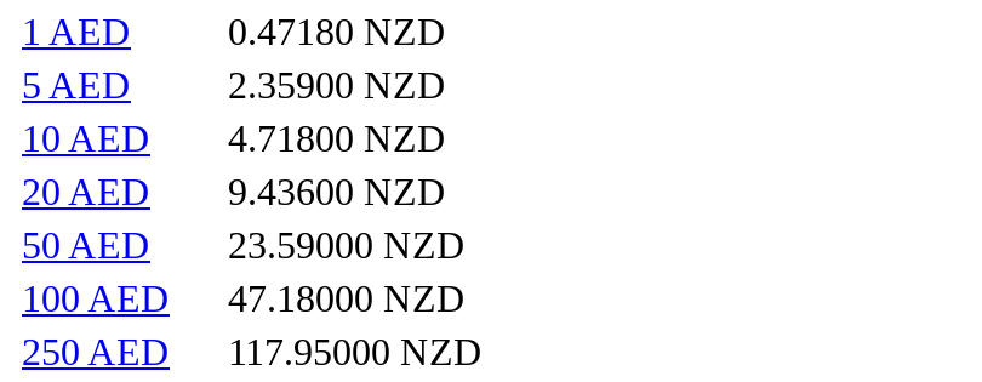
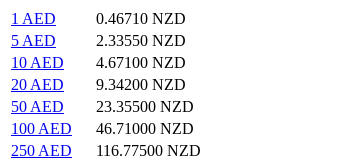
- 0.47180 NZD
+ 0.46710 NZD

- 2.35900 NZD
+ 2.33550 NZD

- 10 AED 4.71800 NZD
+ 10 AED 4.67100 NZD

- 20 AED 9.43600 NZD
+ 20 AED 9.34200 NZD

- 50 AED 23.59000 NZD
+ 50 AED 23.35500 NZD

- 100 AED 47.18000 NZD
+ 100 AED 46.71000 NZD

- 250 AED 117.95000 NZD
+ 250 AED 116.77500 NZD
